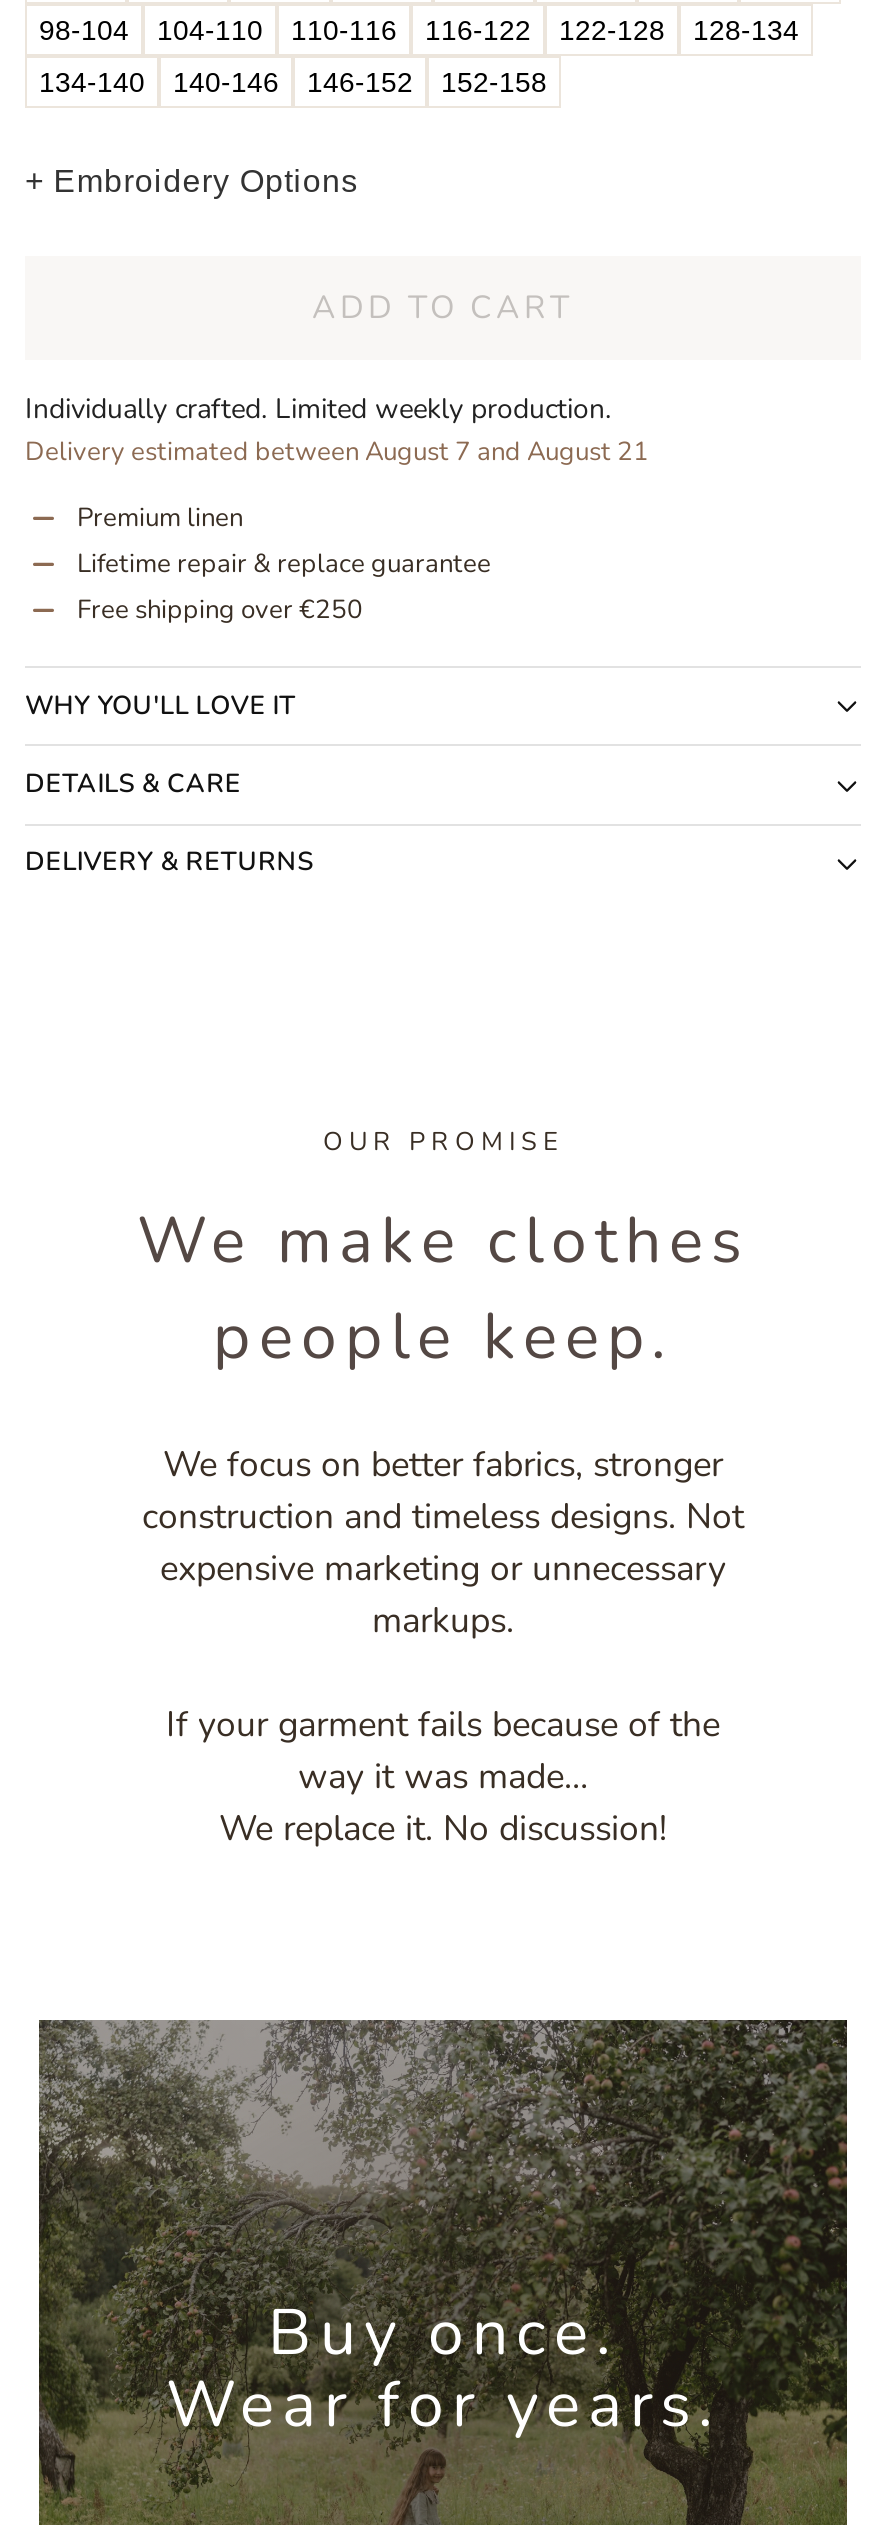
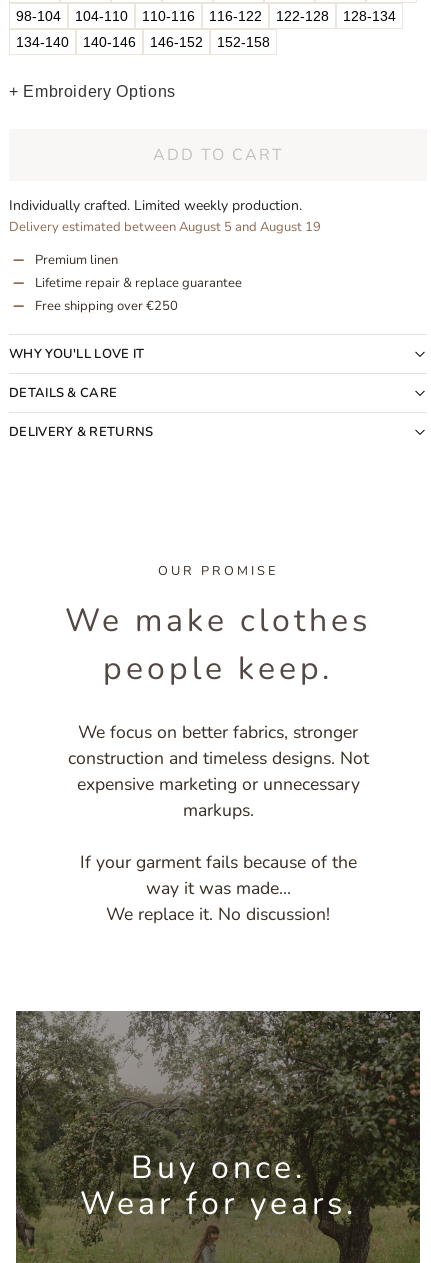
- Delivery estimated between August 7 and August 21
+ Delivery estimated between August 5 and August 19
